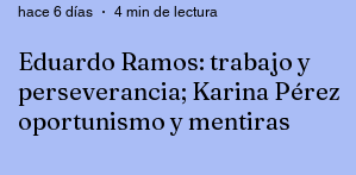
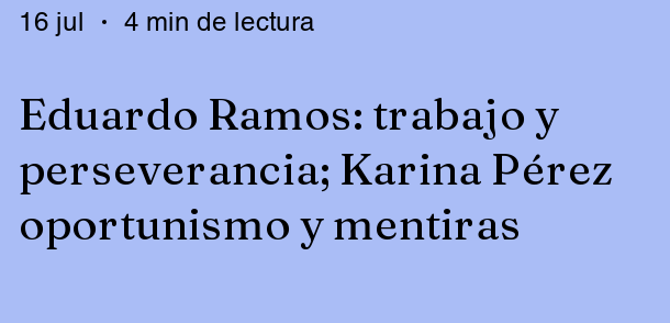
- hace 6 días 4 min de lectura
+ 16 jul 4 min de lectura
